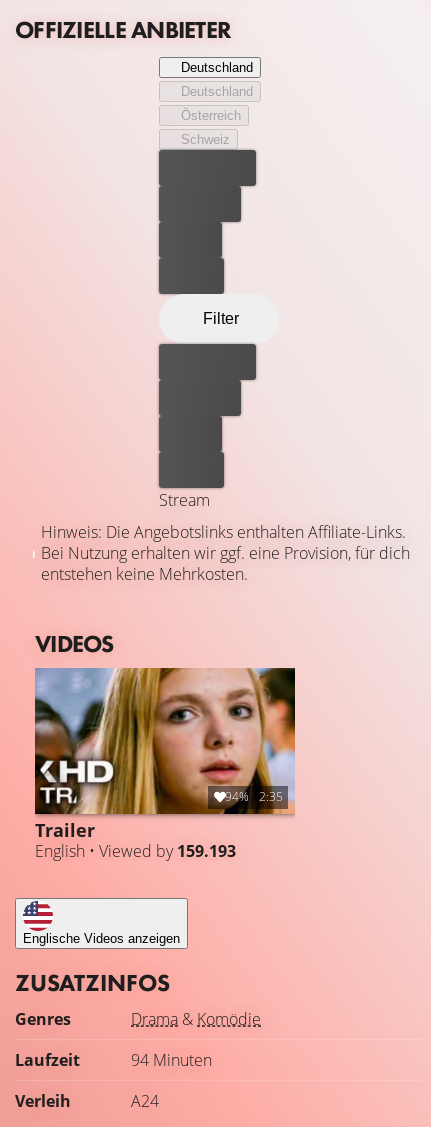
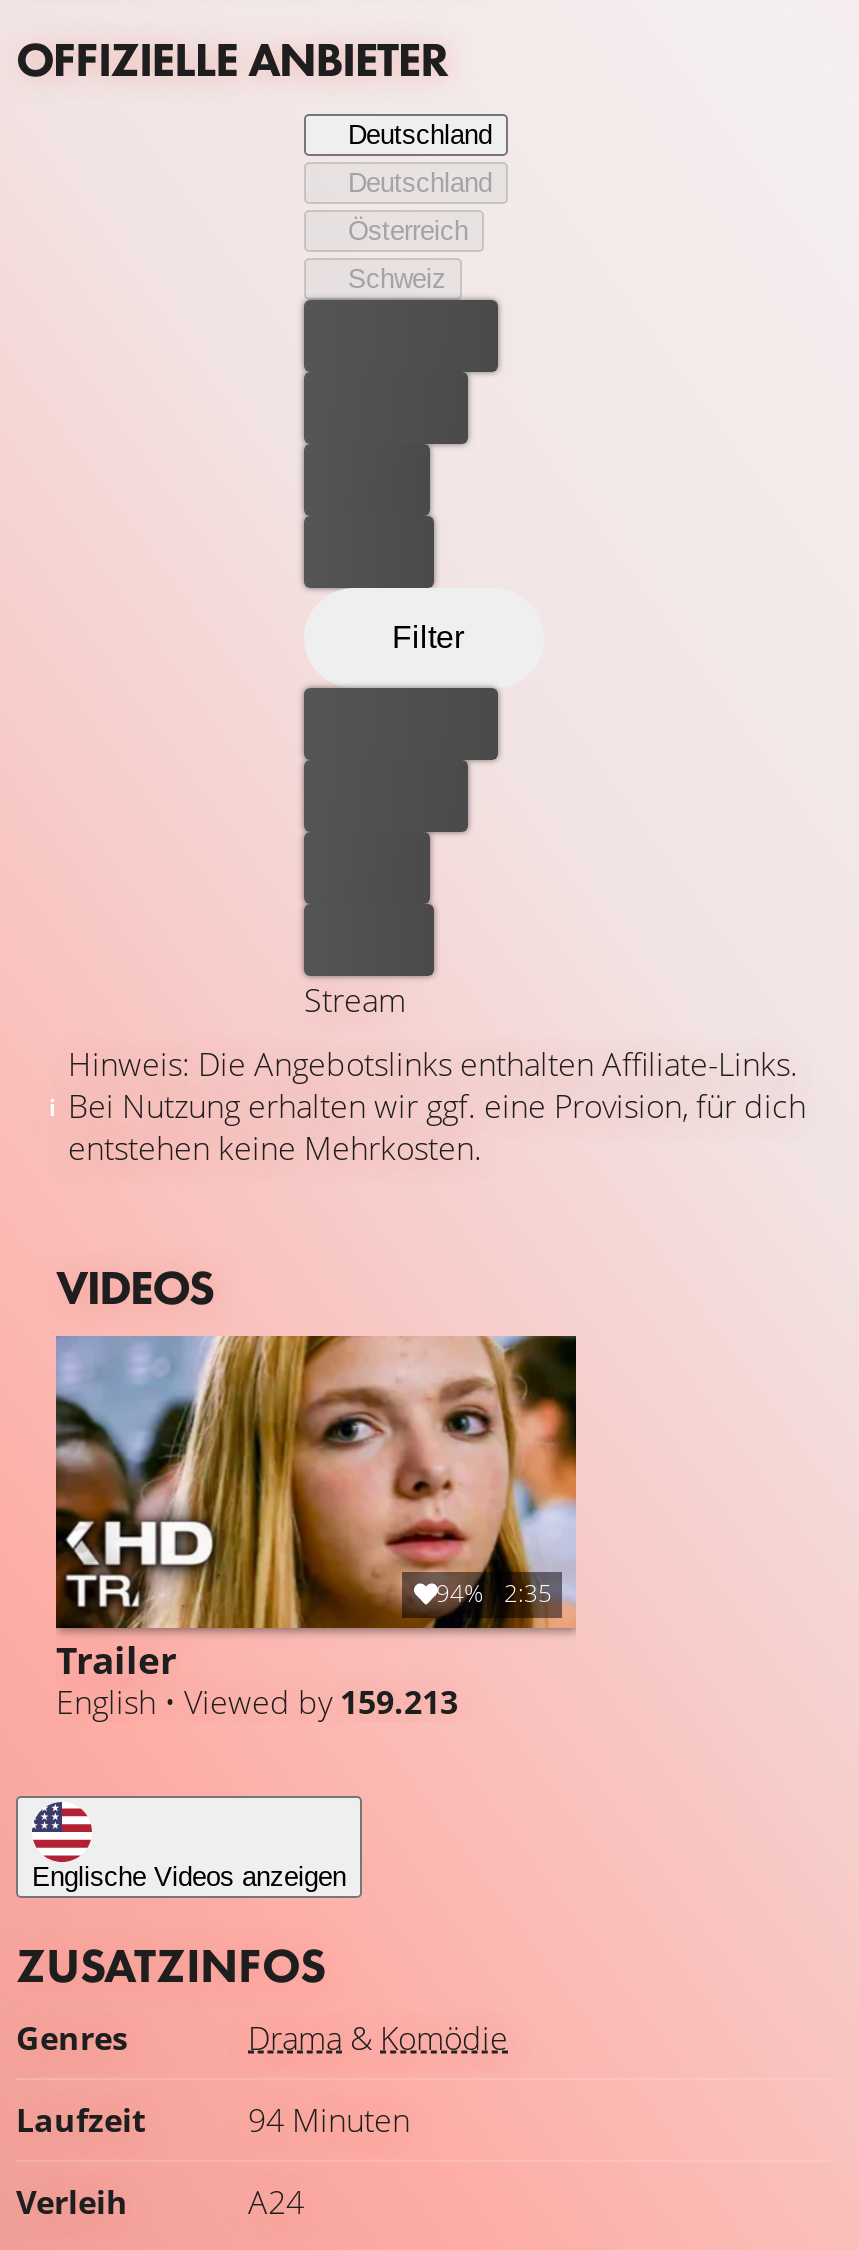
- English • Viewed by 159.193
+ English • Viewed by 159.213
